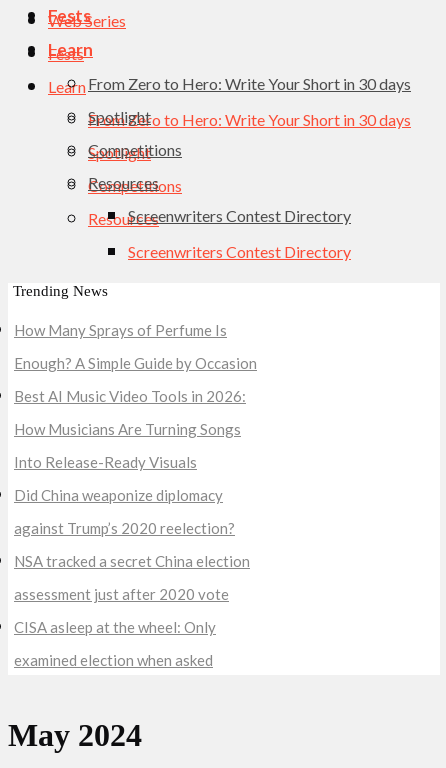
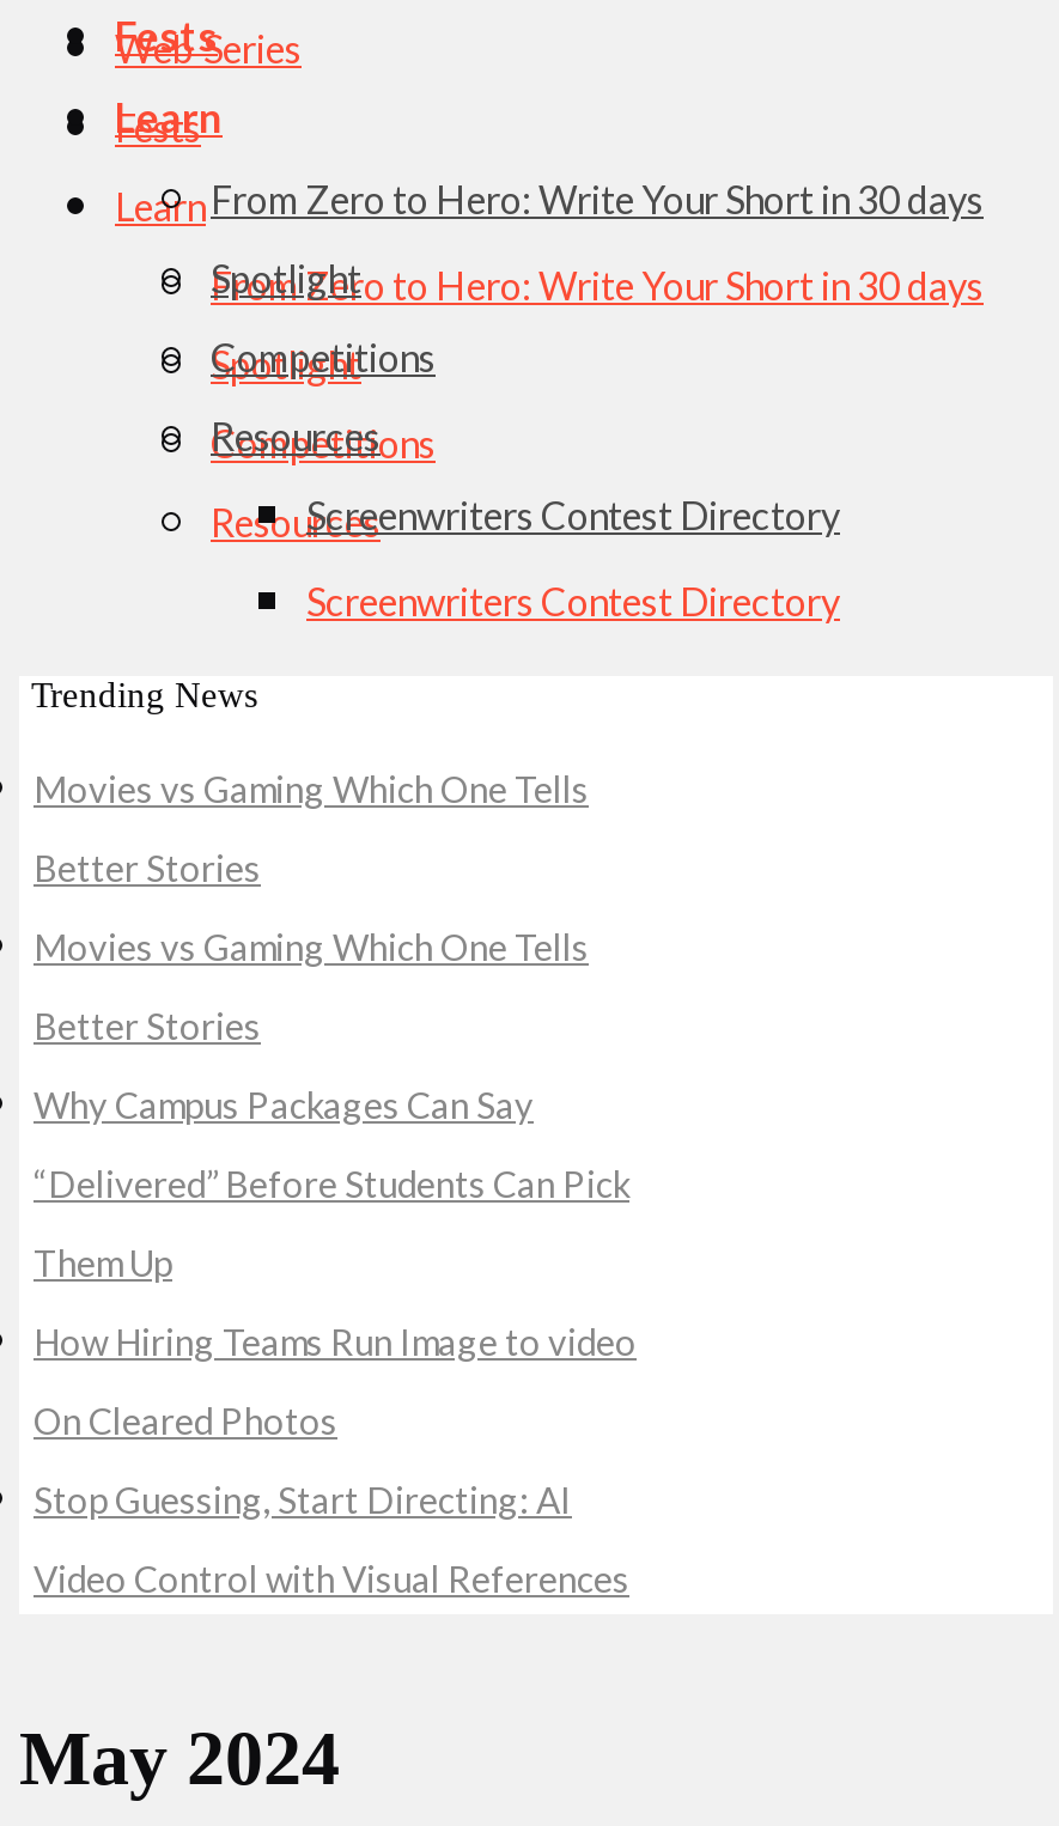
- How Many Sprays of Perfume Is
+ Movies vs Gaming Which One Tells

- Enough? A Simple Guide by Occasion
+ Better Stories

- Best AI Music Video Tools in 2026:
+ Movies vs Gaming Which One Tells

- How Musicians Are Turning Songs
+ Better Stories

- Into Release-Ready Visuals
+ Why Campus Packages Can Say

- Did China weaponize diplomacy
+ “Delivered” Before Students Can Pick

- against Trump’s 2020 reelection?
+ Them Up

- NSA tracked a secret China election
+ How Hiring Teams Run Image to video

- assessment just after 2020 vote
+ On Cleared Photos

- CISA asleep at the wheel: Only
+ Stop Guessing, Start Directing: AI

- examined election when asked
+ Video Control with Visual References
